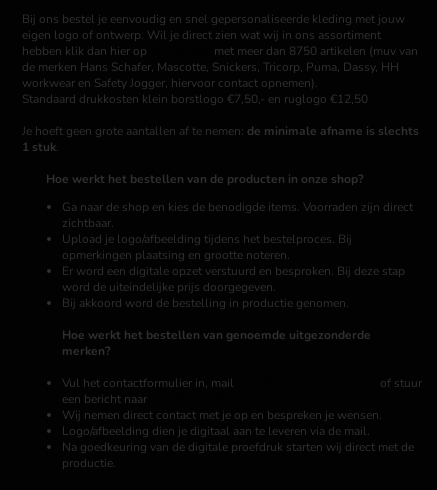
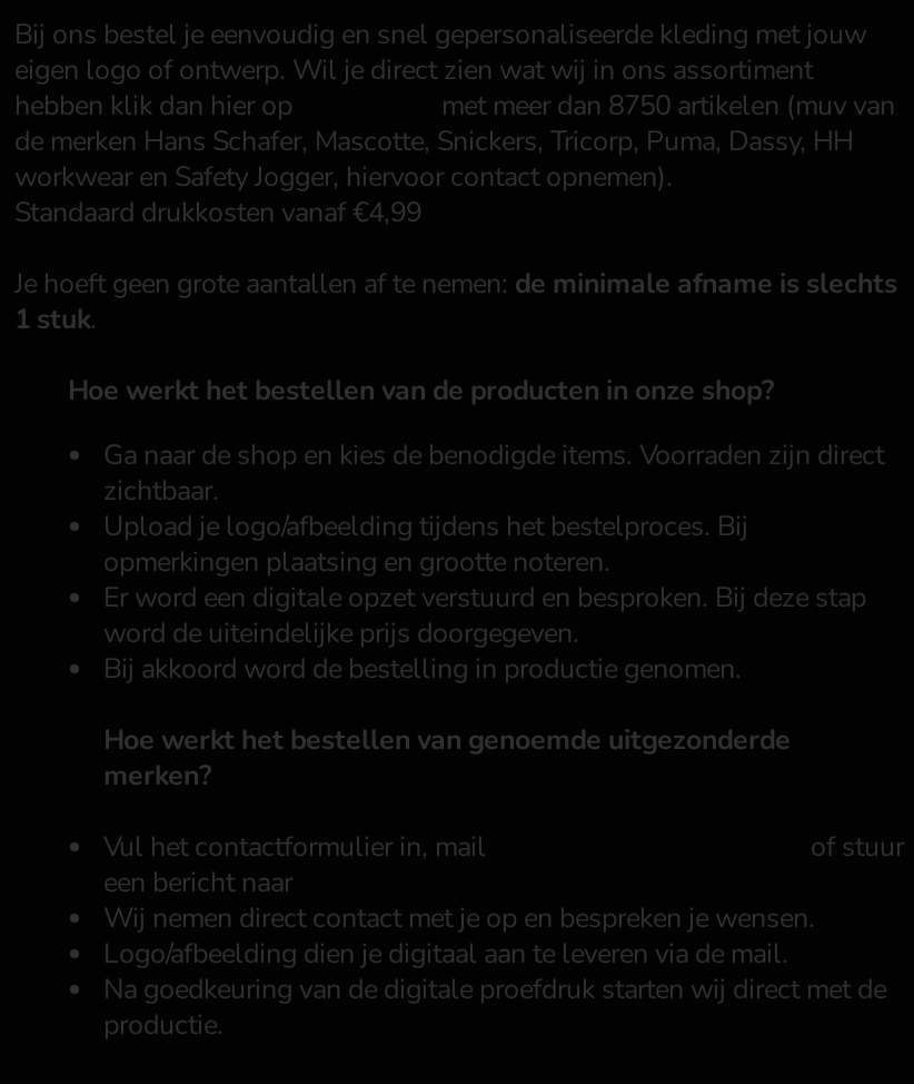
- Standaard drukkosten klein borstlogo €7,50,- en ruglogo €12,50
+ Standaard drukkosten vanaf €4,99
